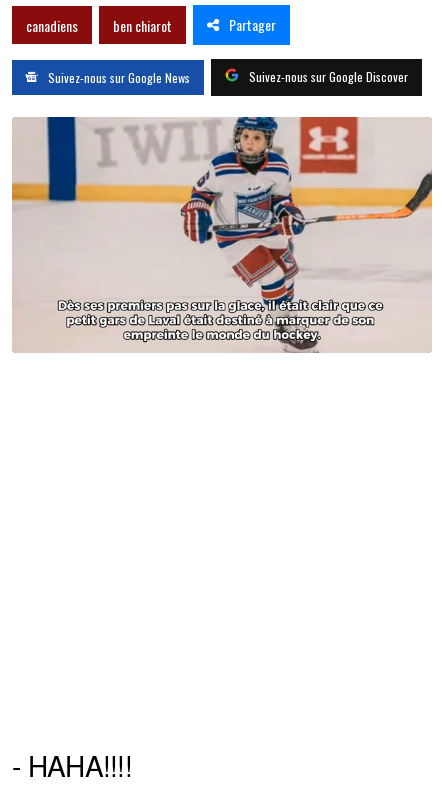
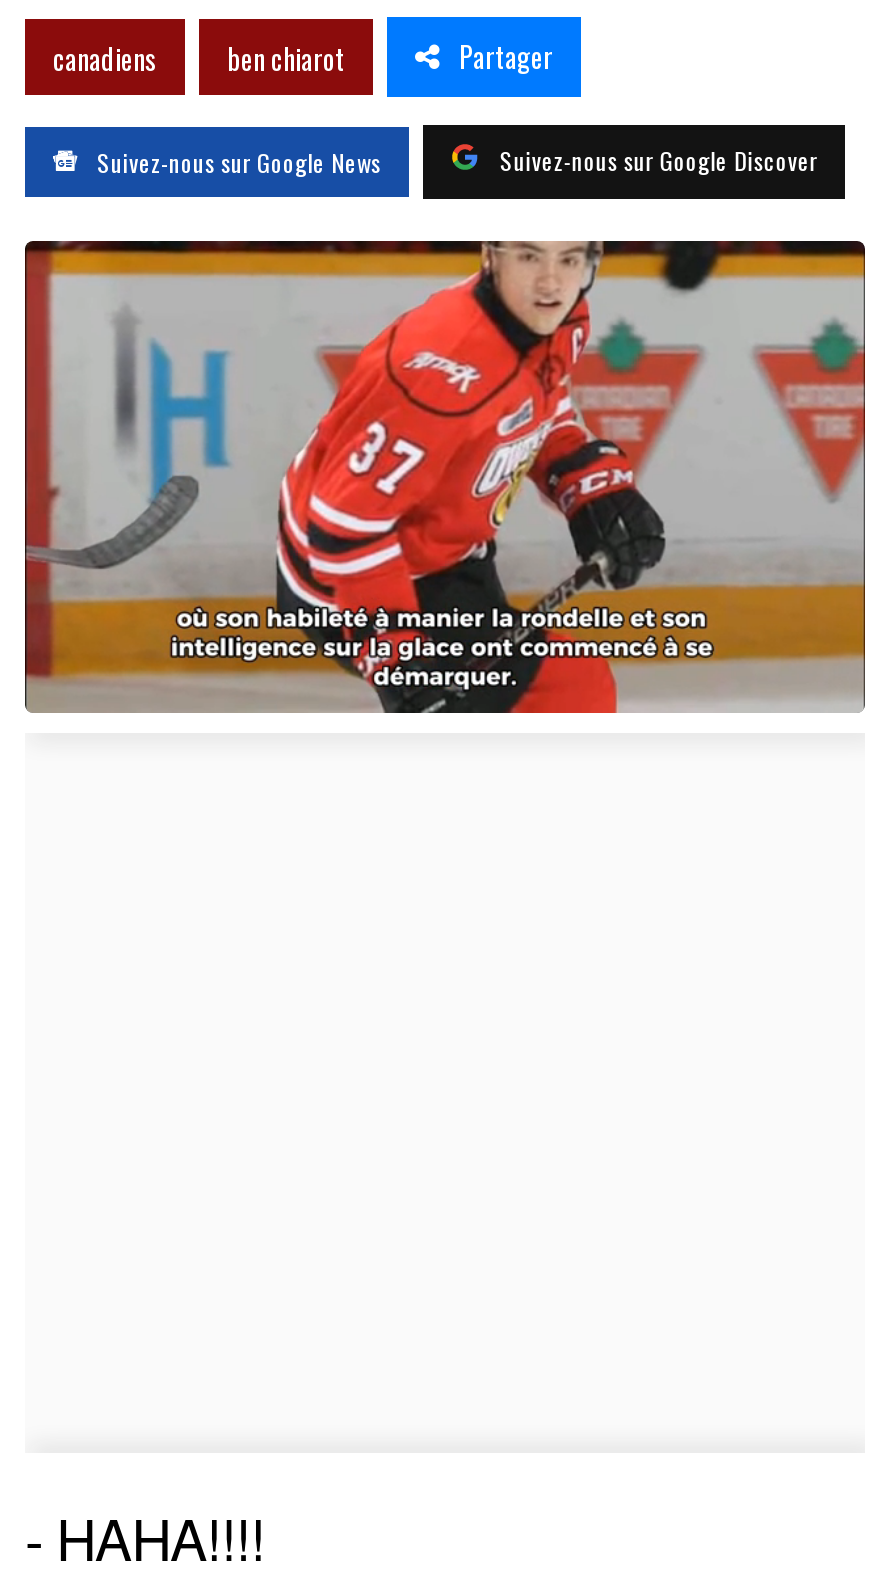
- [image]
+ [image]
